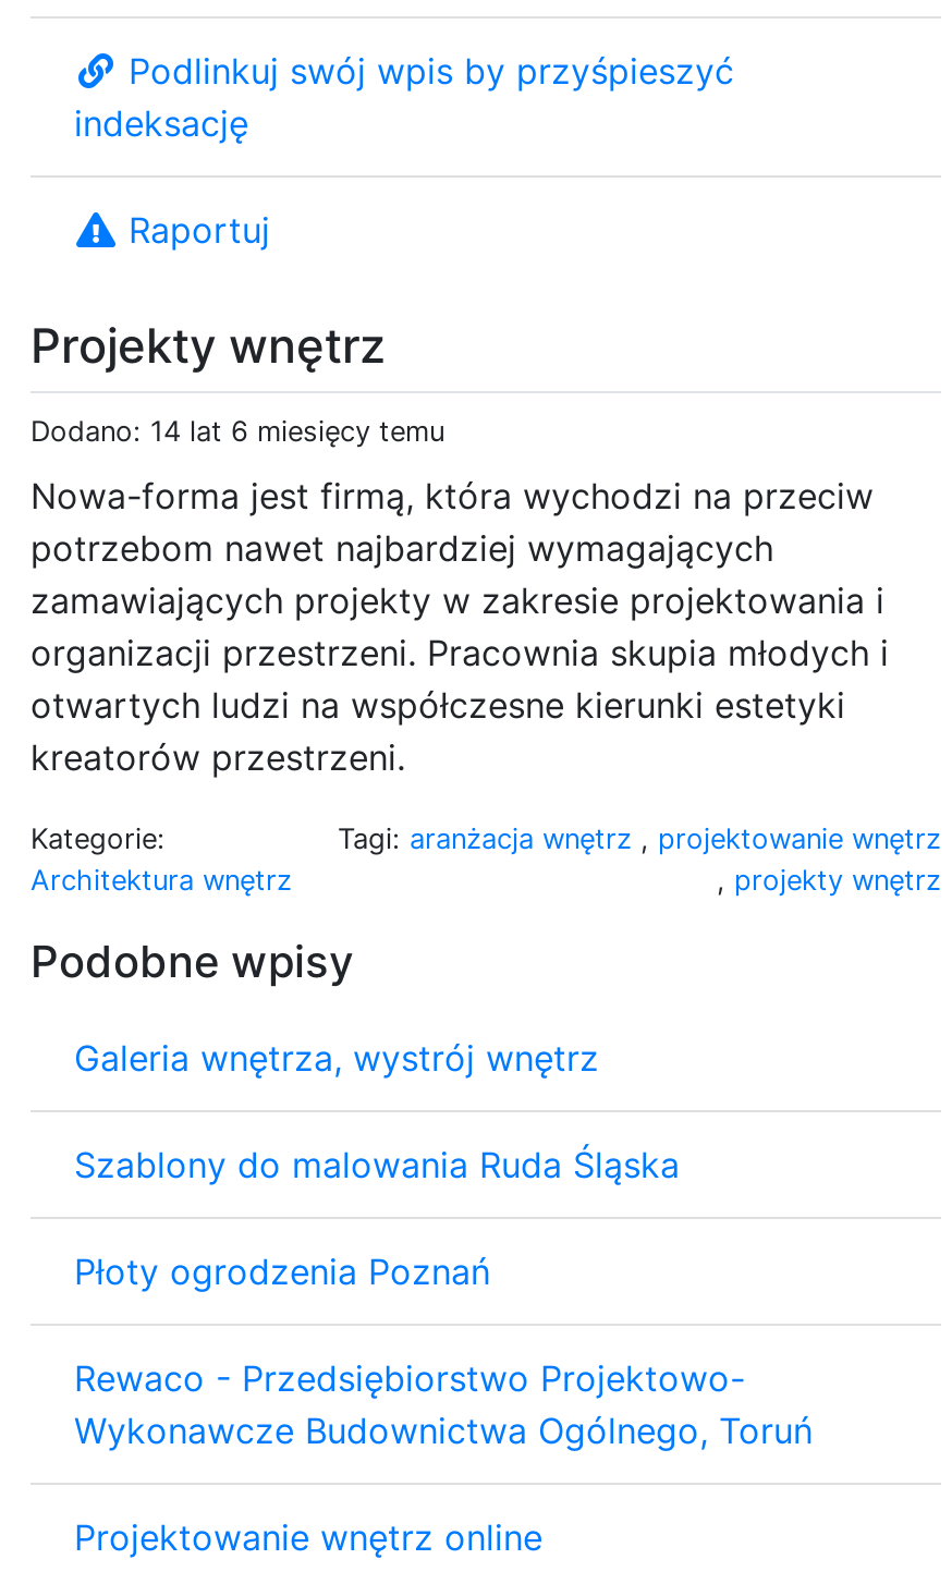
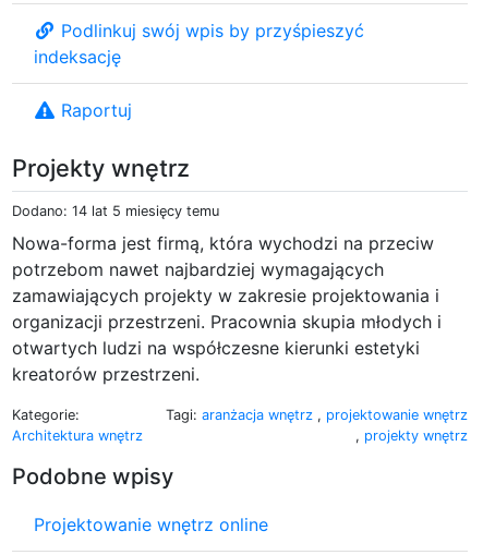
- Dodano: 14 lat 6 miesięcy temu
+ Dodano: 14 lat 5 miesięcy temu

- Galeria wnętrza, wystrój wnętrz
- Szablony do malowania Ruda Śląska
- Płoty ogrodzenia Poznań
- Rewaco - Przedsiębiorstwo Projektowo-
- Wykonawcze Budownictwa Ogólnego, Toruń
